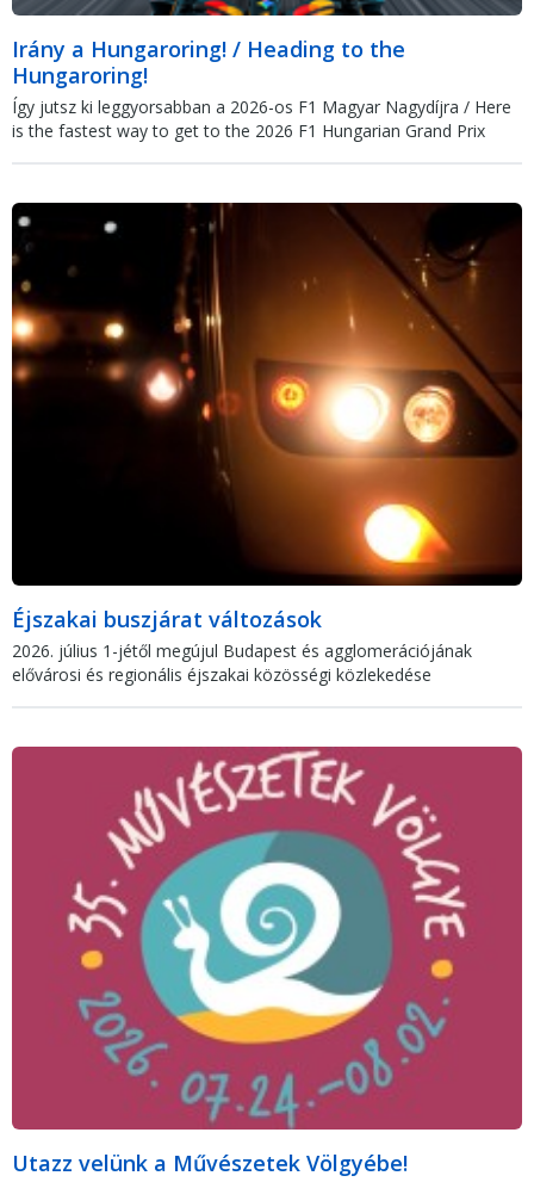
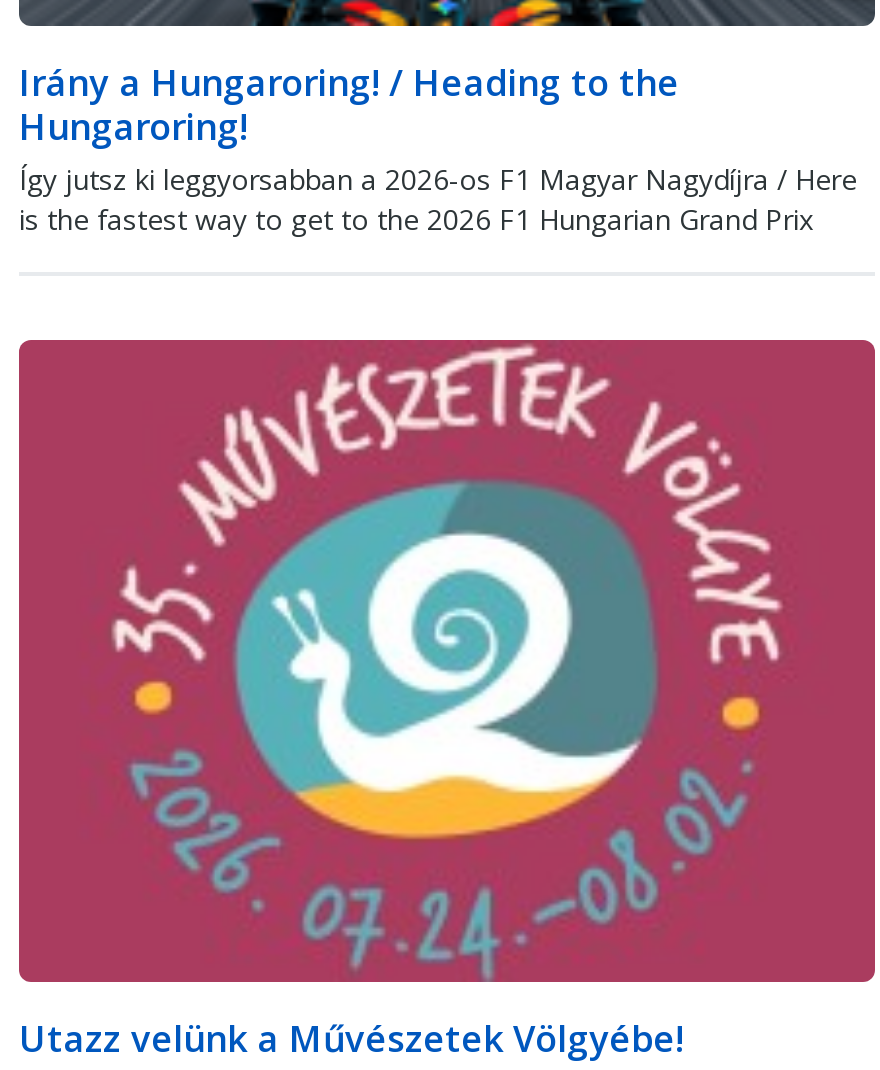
- [image]
- Éjszakai buszjárat változások
- 2026. július 1-jétől megújul Budapest és agglomerációjának
- elővárosi és regionális éjszakai közösségi közlekedése
